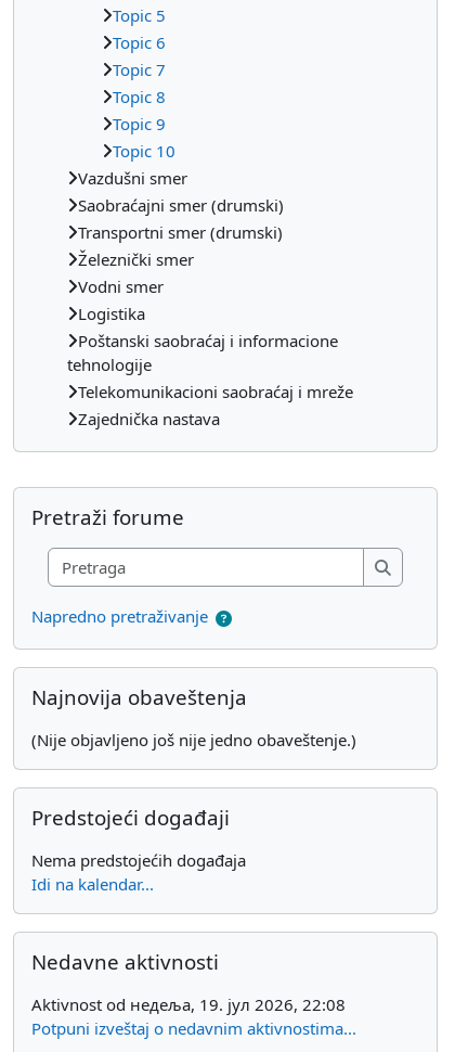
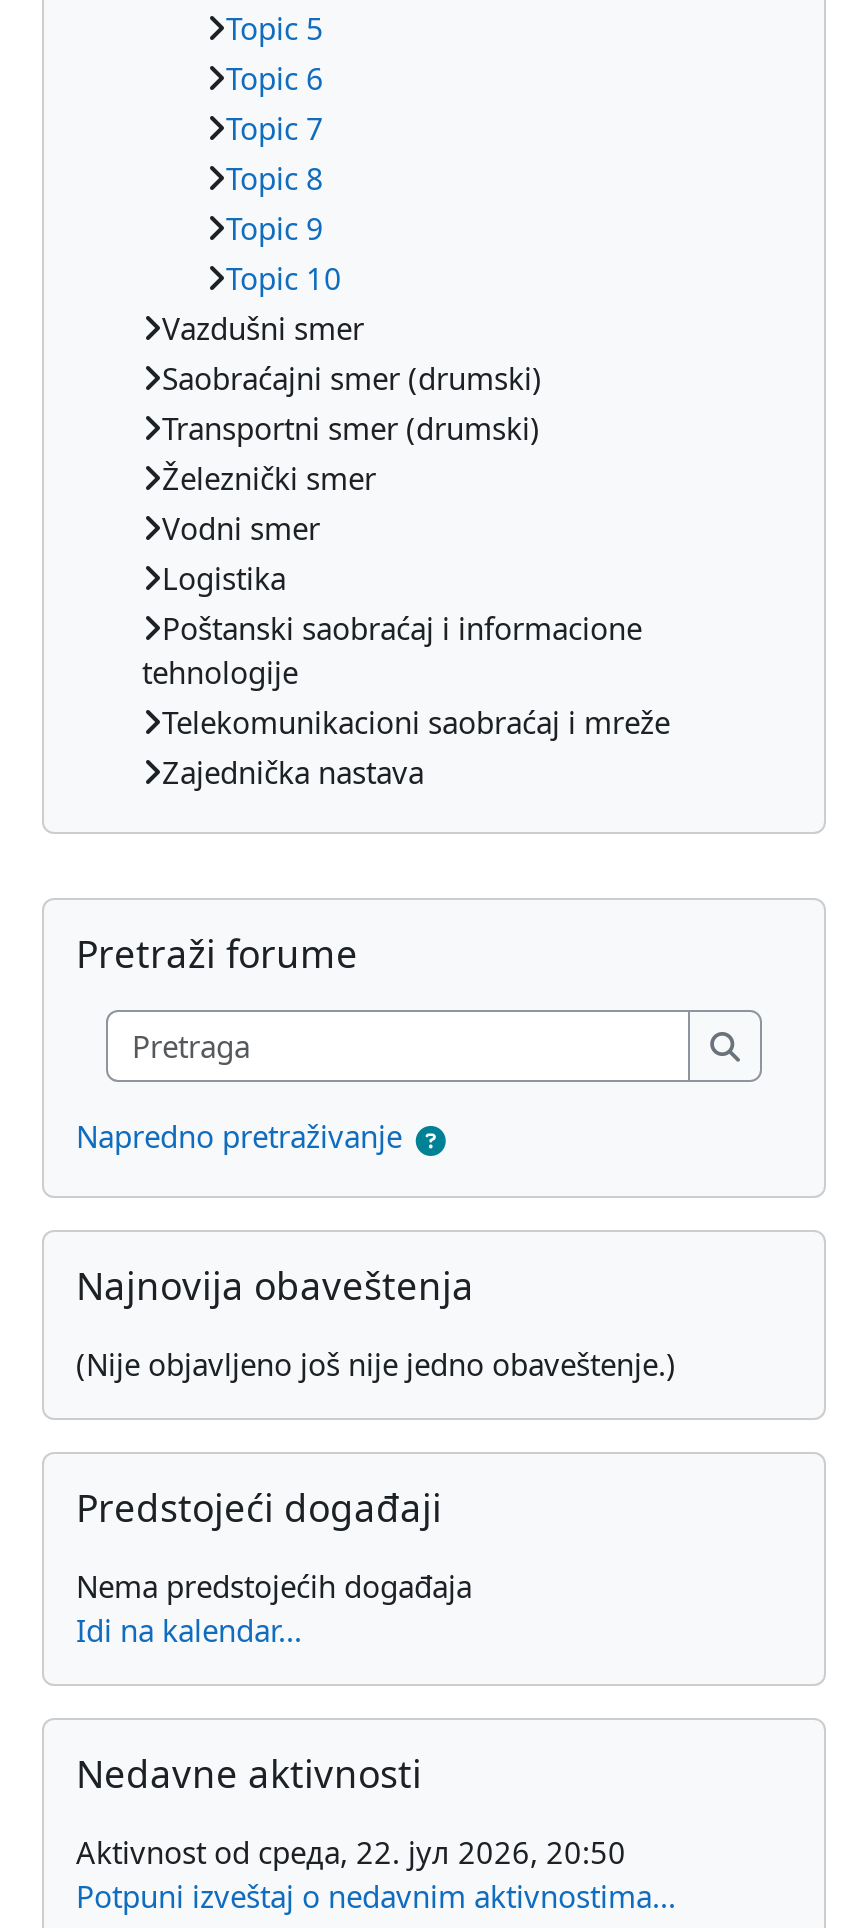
- Aktivnost od недеља, 19. јул 2026, 22:08
+ Aktivnost od среда, 22. јул 2026, 20:50
